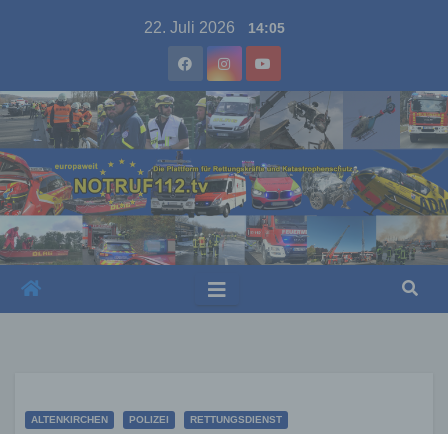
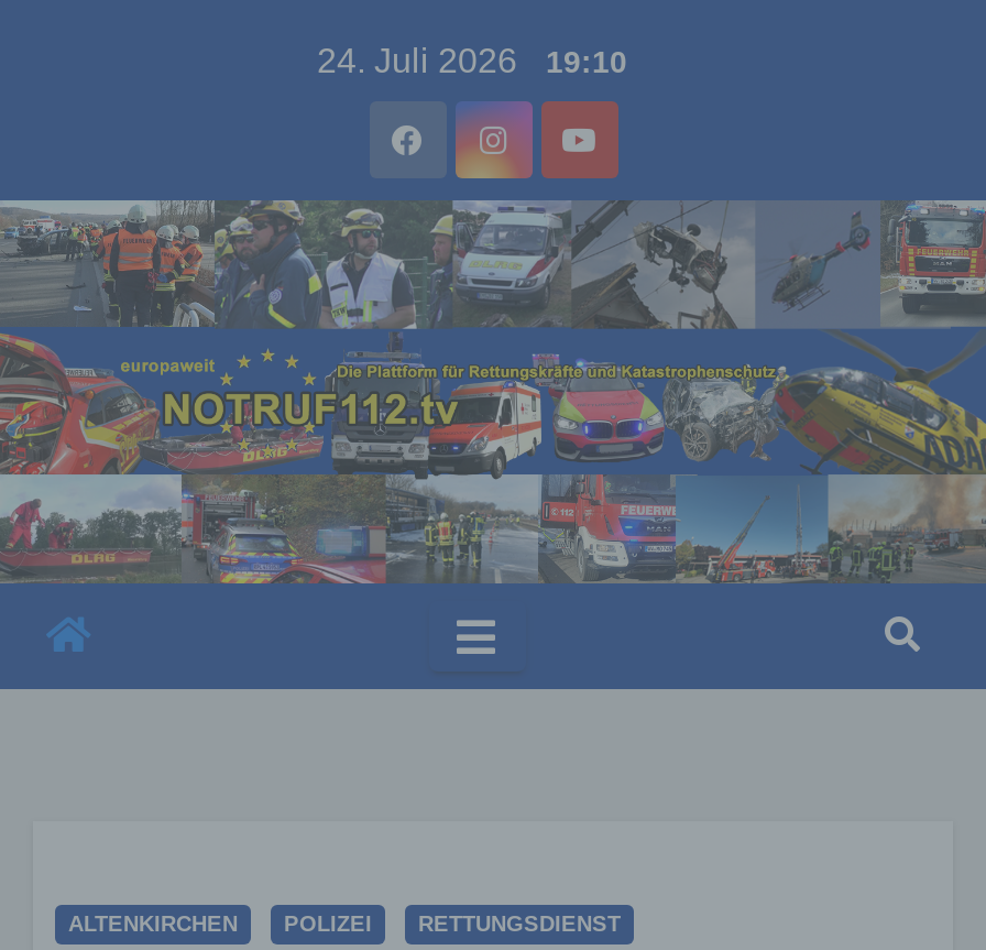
- 22. Juli 2026 14:05
+ 24. Juli 2026 19:10
